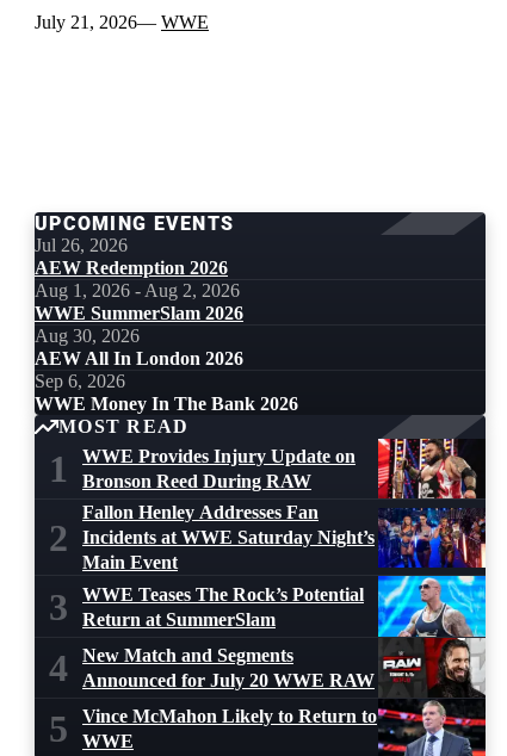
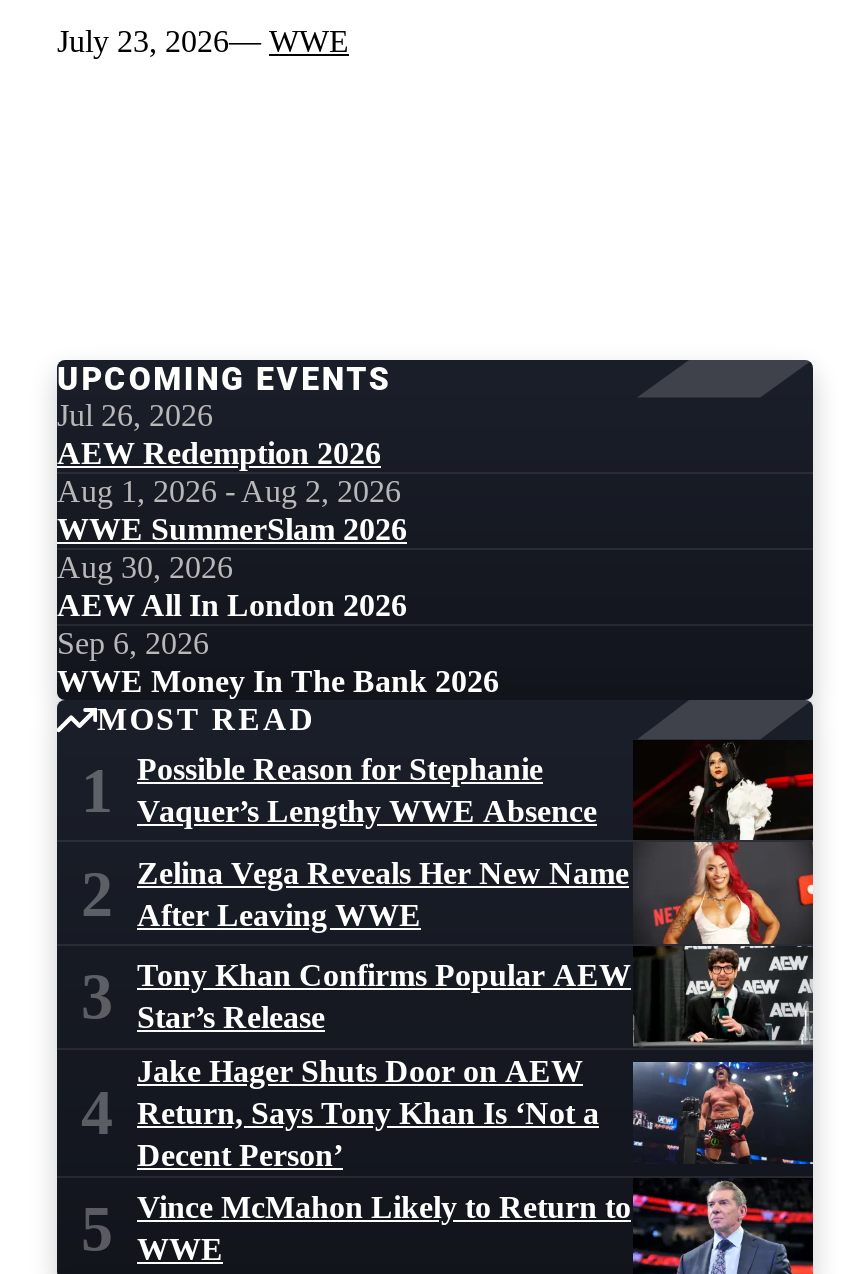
- July 21, 2026 WWE
+ July 23, 2026 WWE

- [image]
- Fallon Henley Addresses Fan
- Incidents at WWE Saturday Night’s
- Main Event
+ [image]
+ Zelina Vega Reveals Her New Name
+ After Leaving WWE

- WWE Provides Injury Update on
- Bronson Reed During RAW
+ Possible Reason for Stephanie
+ Vaquer’s Lengthy WWE Absence

- WWE Teases The Rock’s Potential
- Return at SummerSlam
+ Tony Khan Confirms Popular AEW
+ Star’s Release

- New Match and Segments
- Announced for July 20 WWE RAW
+ Jake Hager Shuts Door on AEW
+ Return, Says Tony Khan Is ‘Not a
+ Decent Person’
